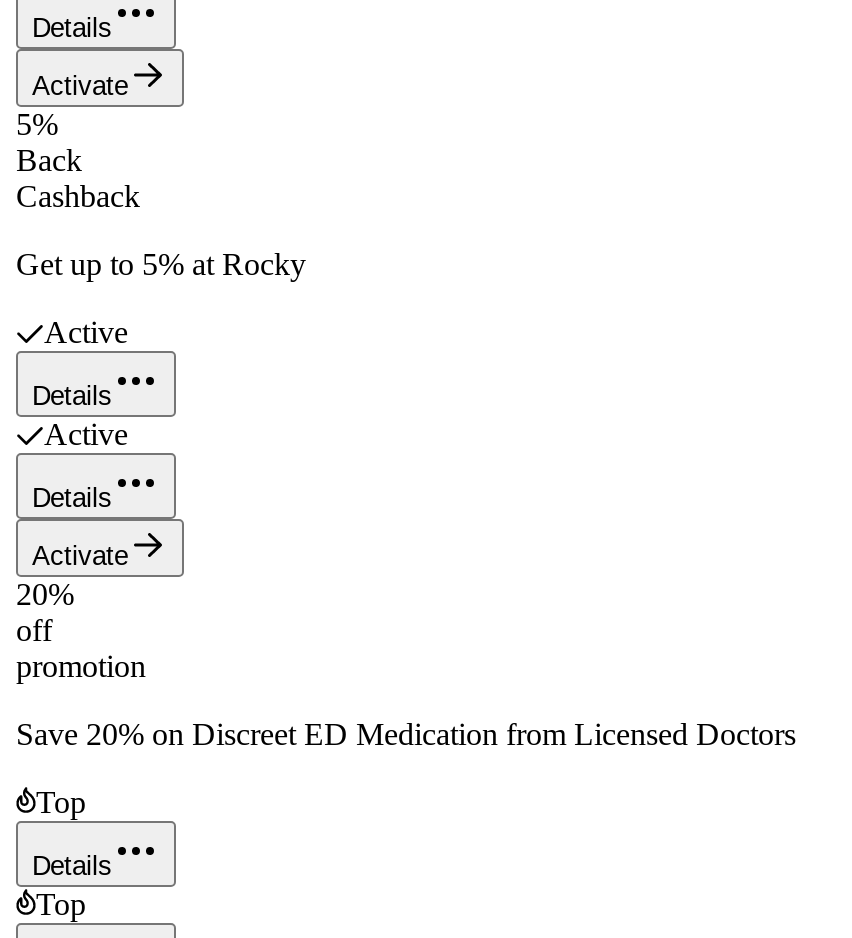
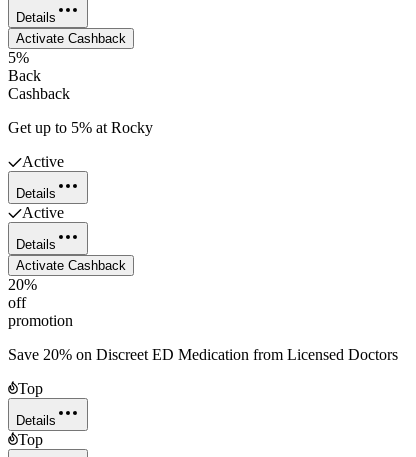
- Activate
+ Activate Cashback

- Activate
+ Activate Cashback
